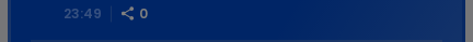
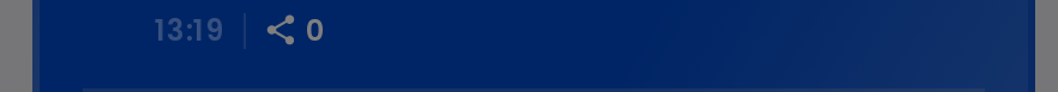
- 23:49 0
+ 13:19 0
